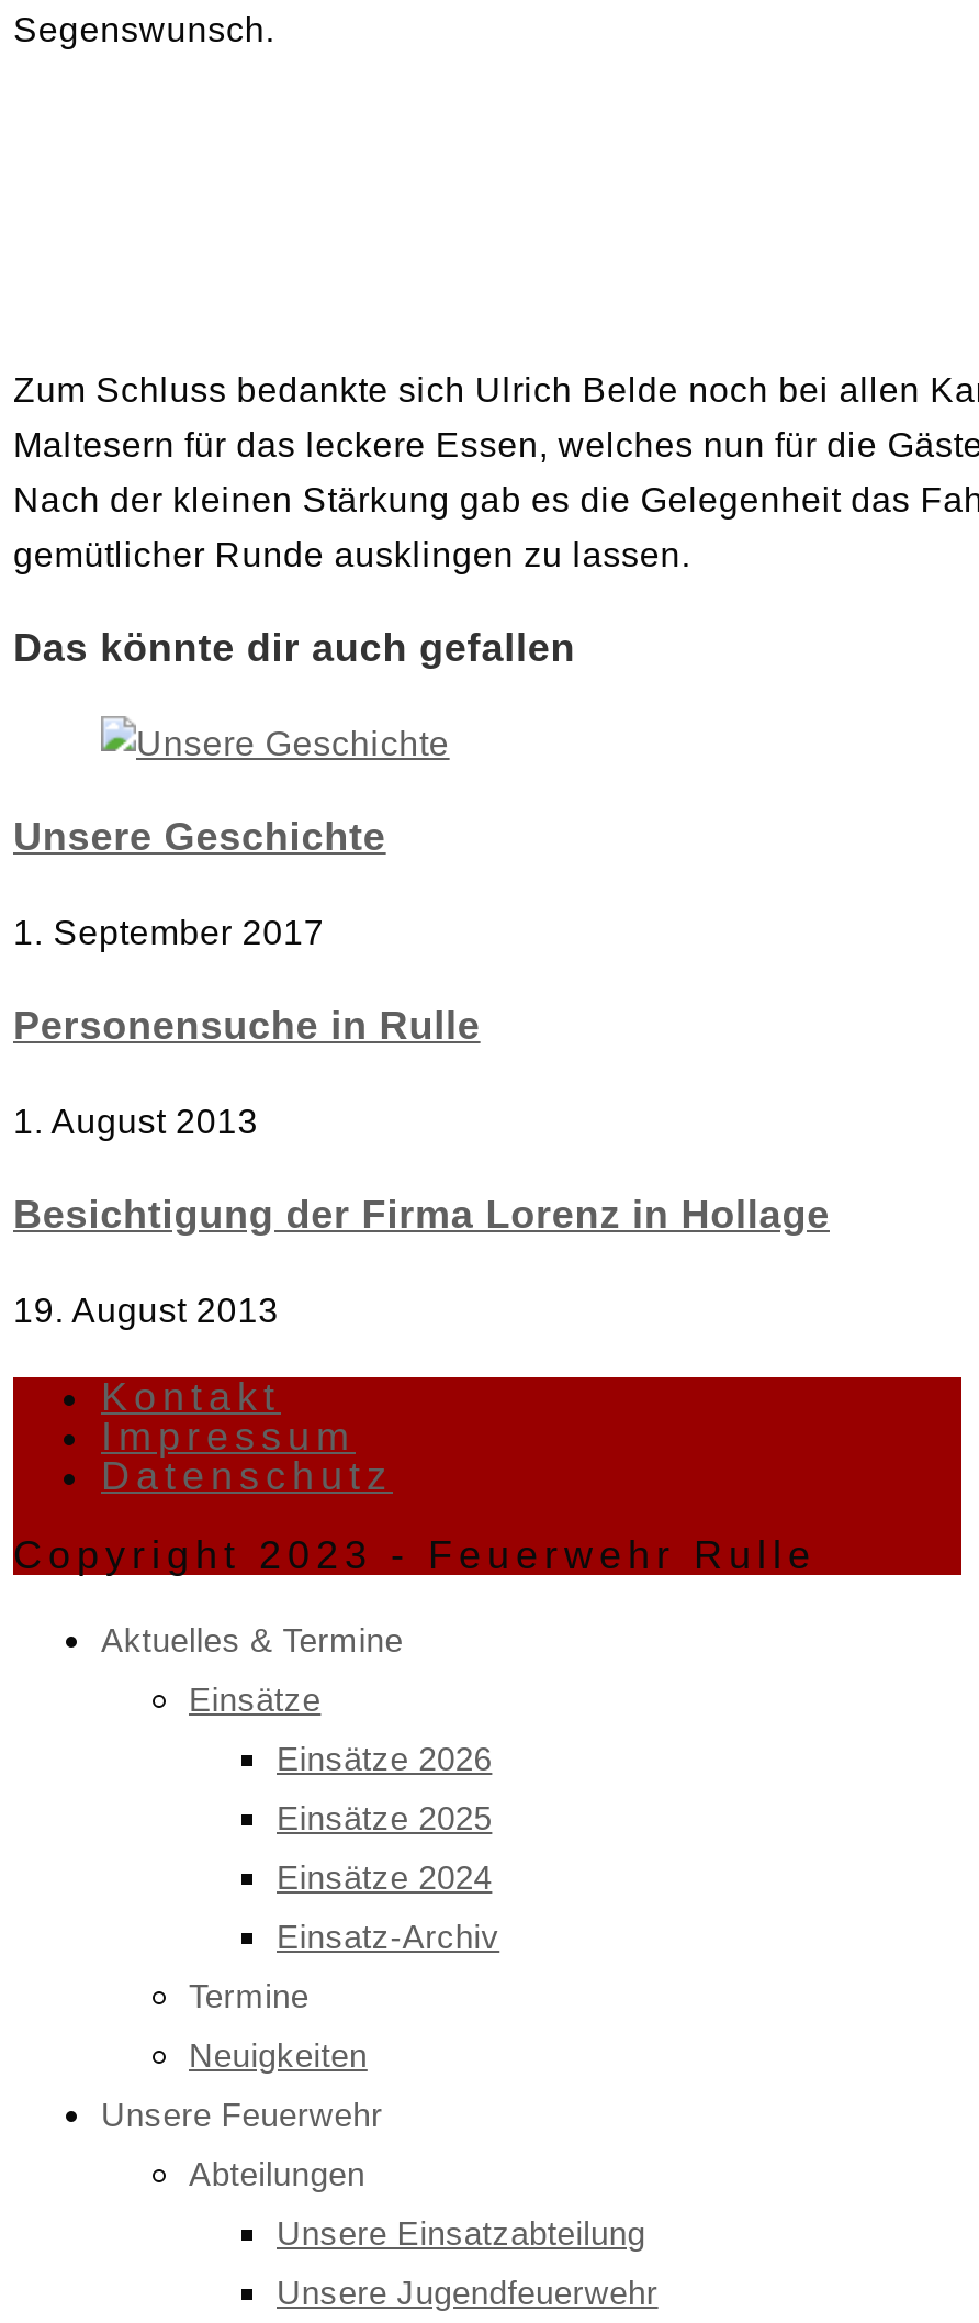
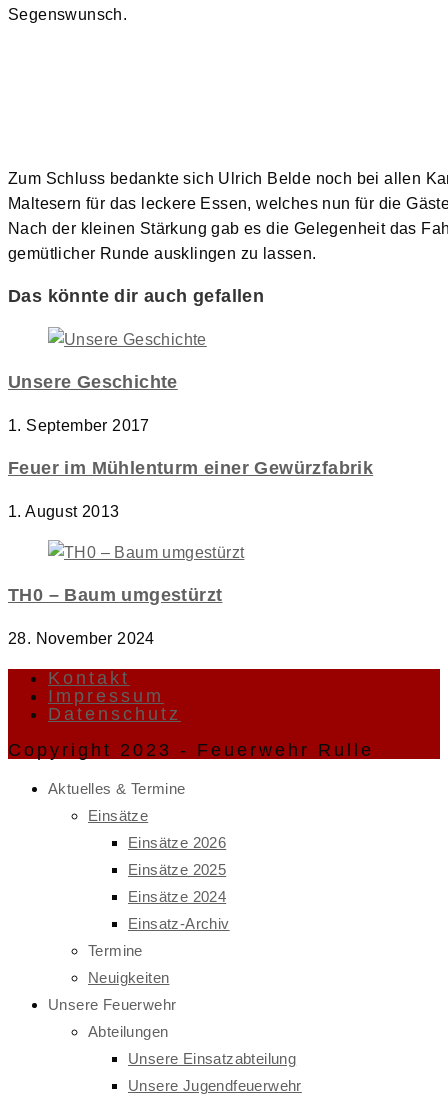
- Personensuche in Rulle
+ Feuer im Mühlenturm einer Gewürzfabrik

- Besichtigung der Firma Lorenz in Hollage
+ TH0 – Baum umgestürzt

- 19. August 2013
+ 28. November 2024
